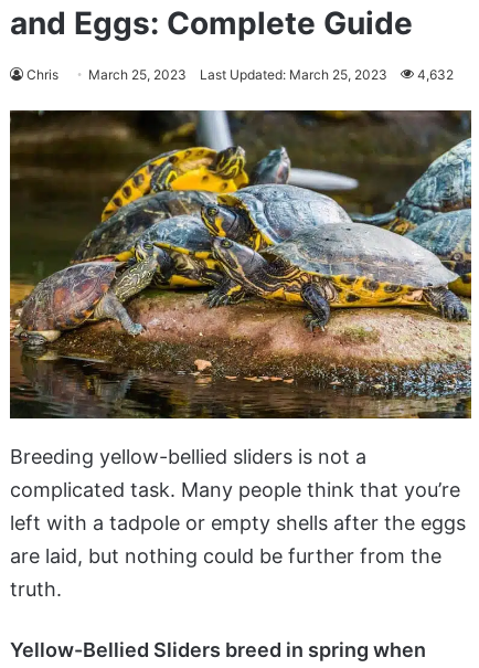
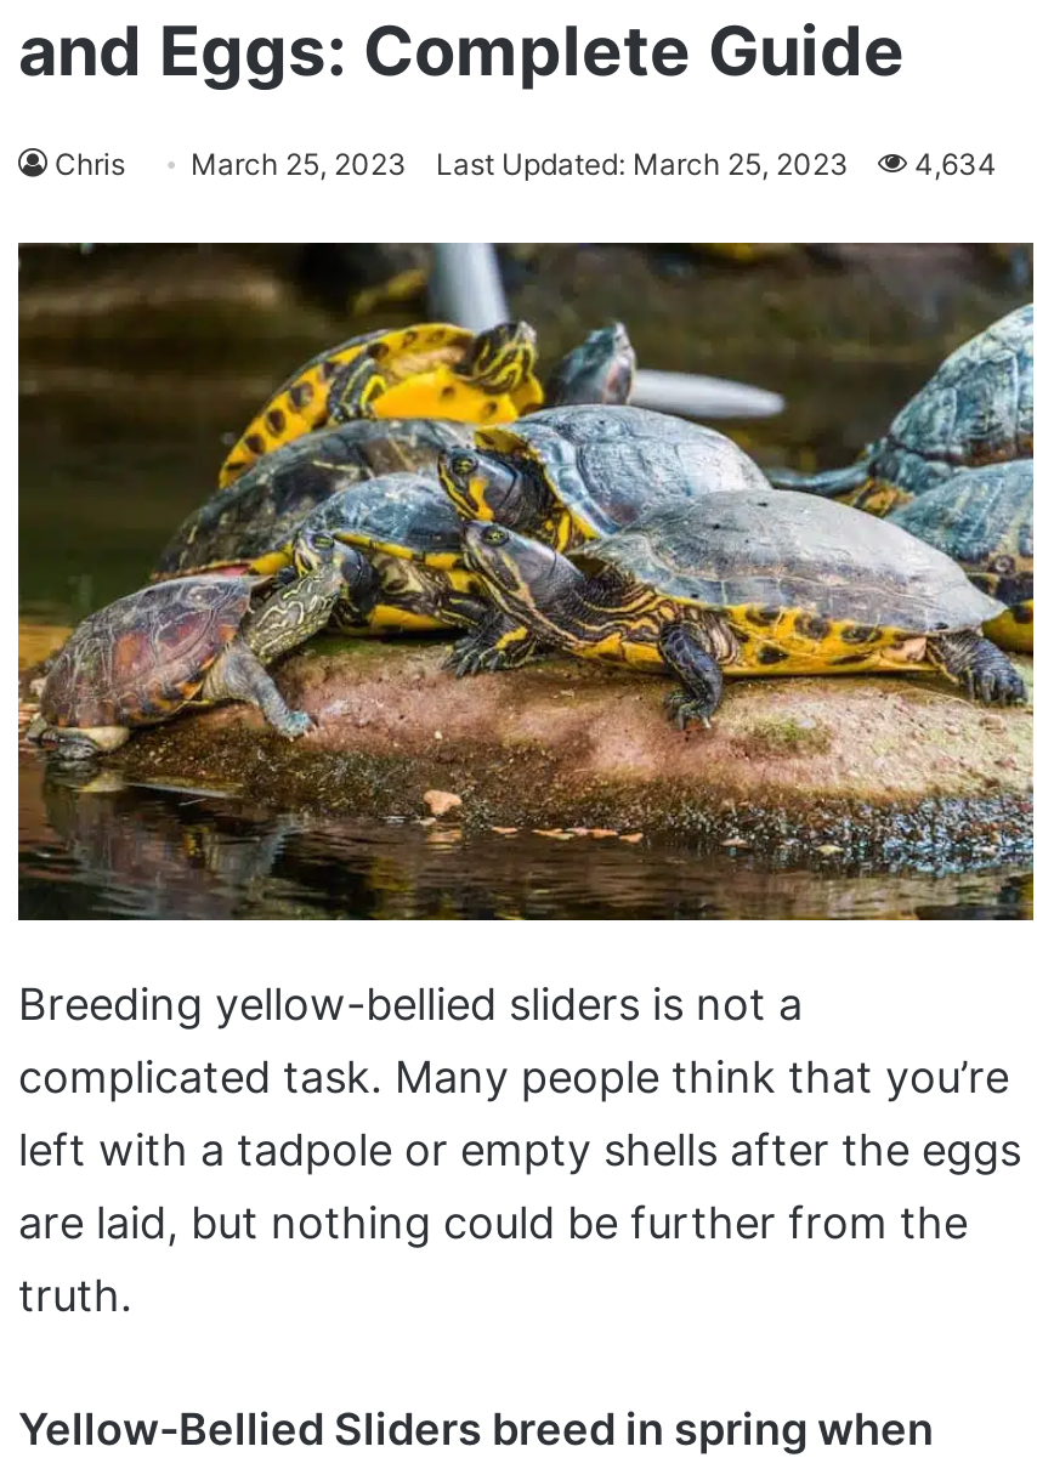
- Chris March 25, 2023 Last Updated: March 25, 2023 4,632
+ Chris March 25, 2023 Last Updated: March 25, 2023 4,634
